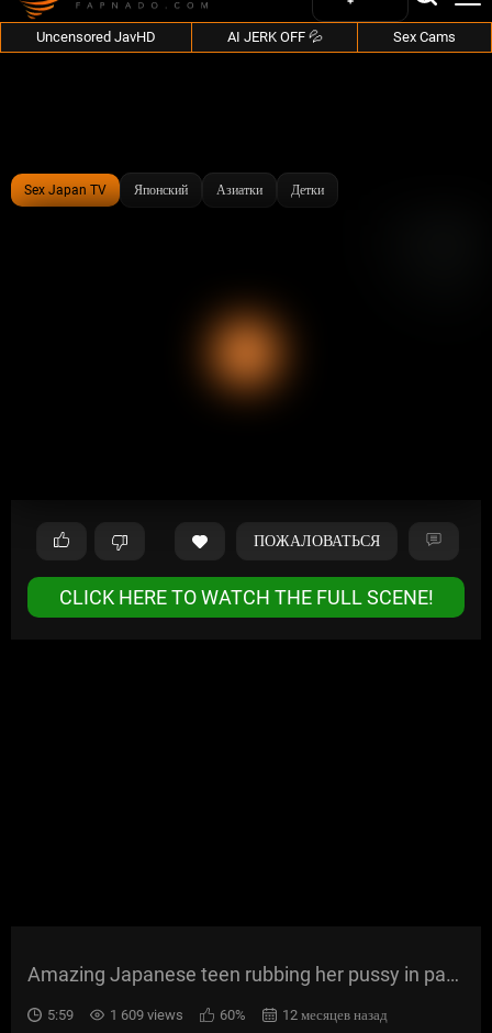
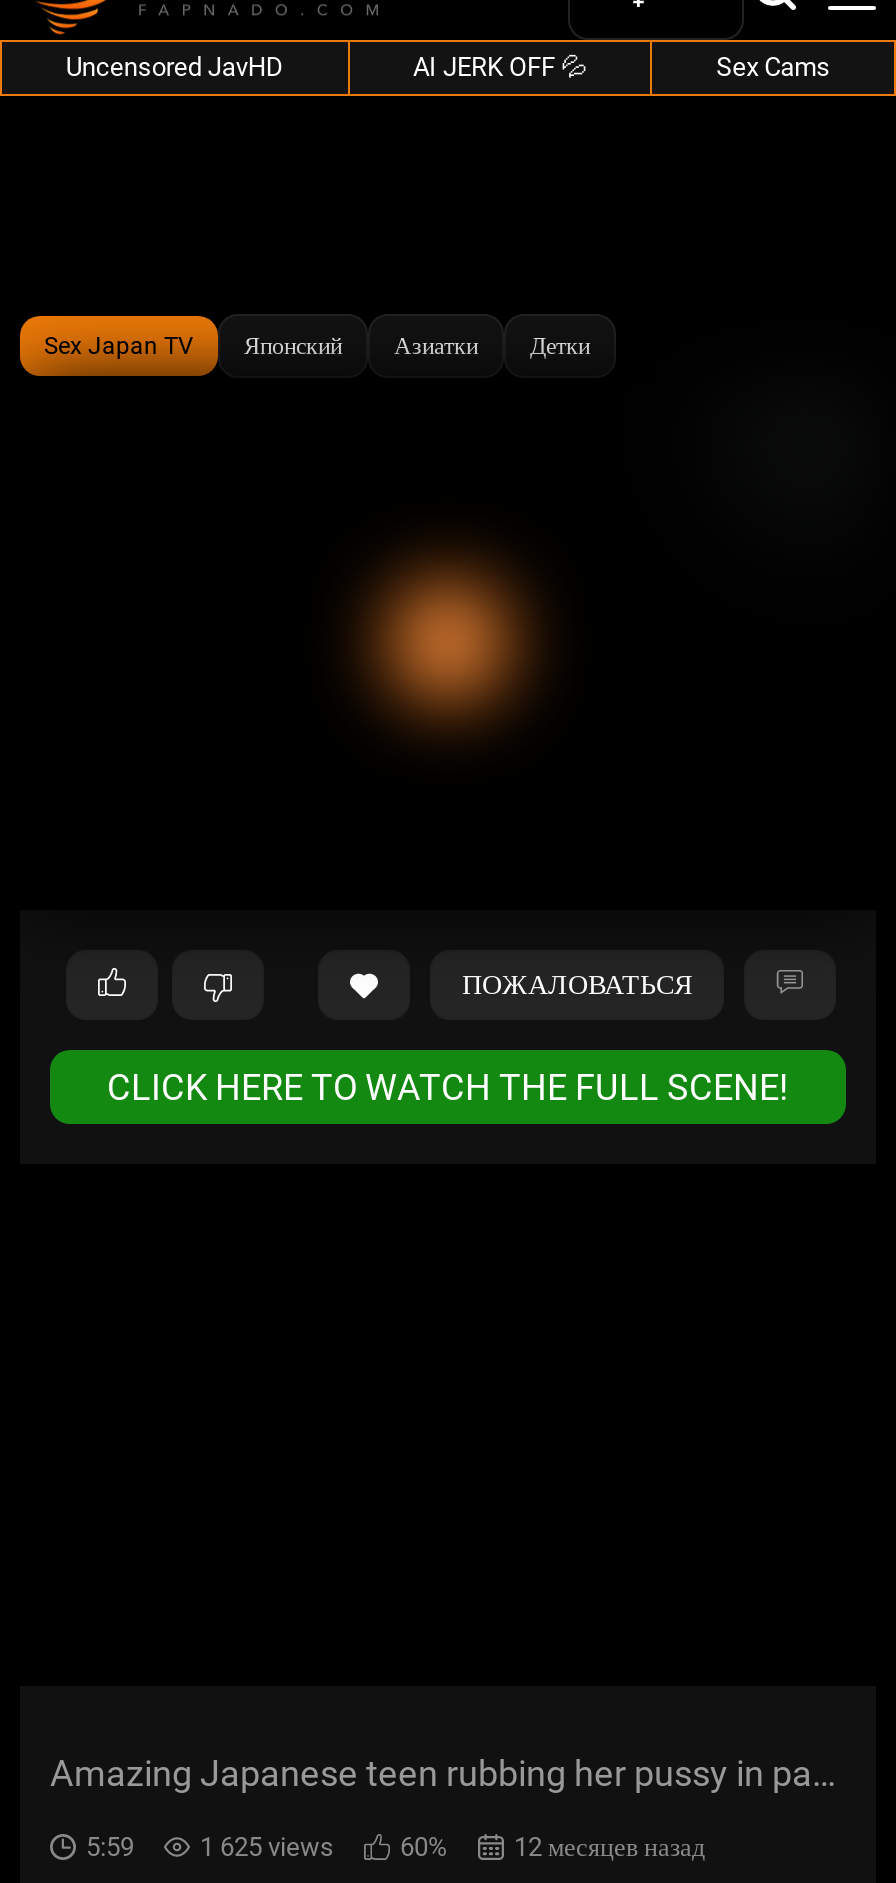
- 1 609 views
+ 1 625 views
